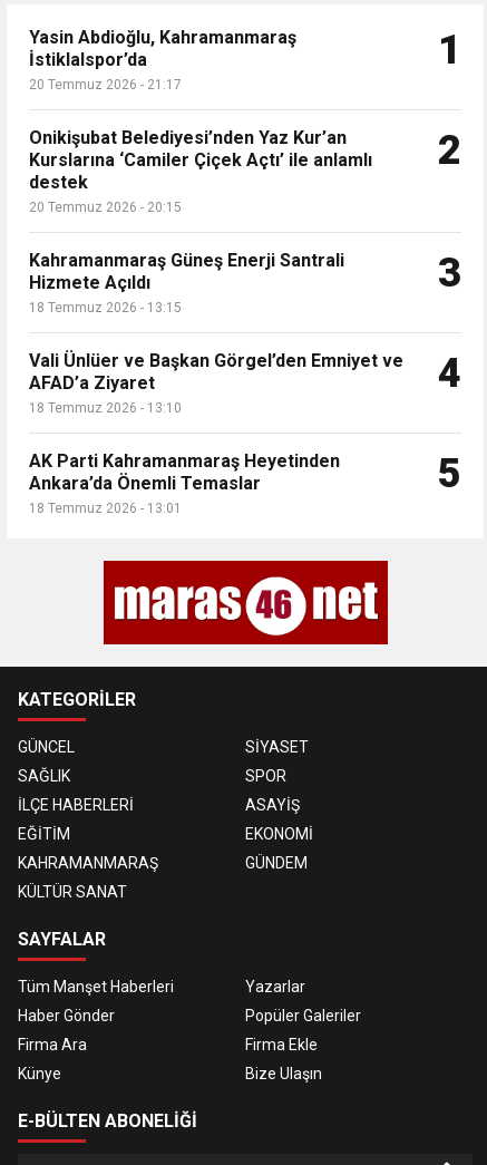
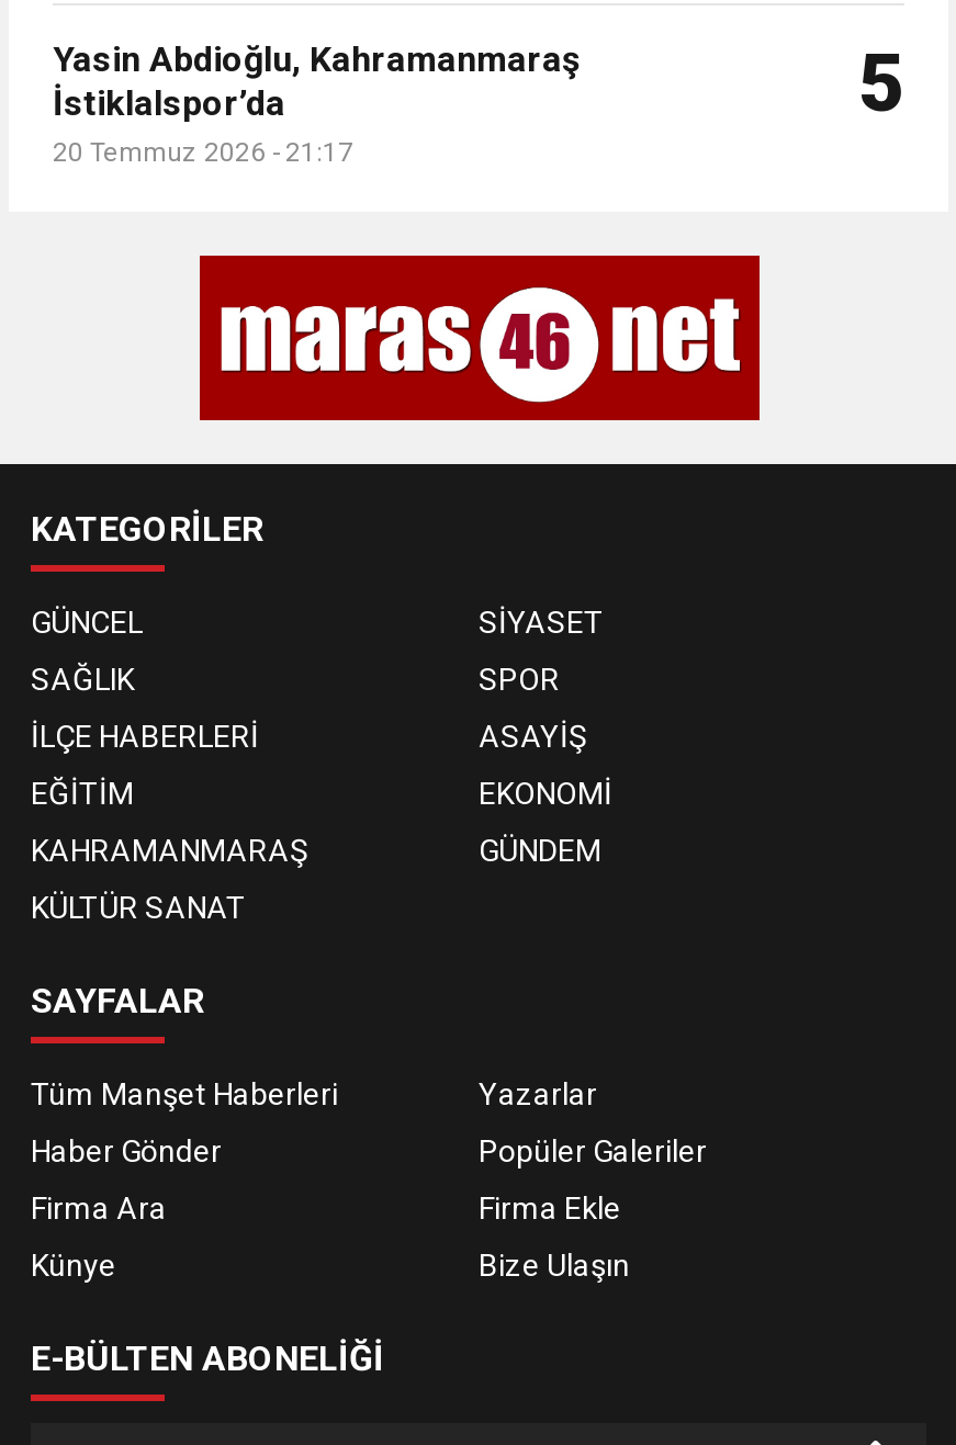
- 1
- Onikişubat Belediyesi’nden Yaz Kur’an
- Kurslarına ‘Camiler Çiçek Açtı’ ile anlamlı
- destek
- 20 Temmuz 2026 - 20:15

- 2
- Kahramanmaraş Güneş Enerji Santrali
- Hizmete Açıldı
- 18 Temmuz 2026 - 13:15

- 3
- Vali Ünlüer ve Başkan Görgel’den Emniyet ve
- AFAD’a Ziyaret
- 18 Temmuz 2026 - 13:10

- 4
- AK Parti Kahramanmaraş Heyetinden
- Ankara’da Önemli Temaslar
- 18 Temmuz 2026 - 13:01
